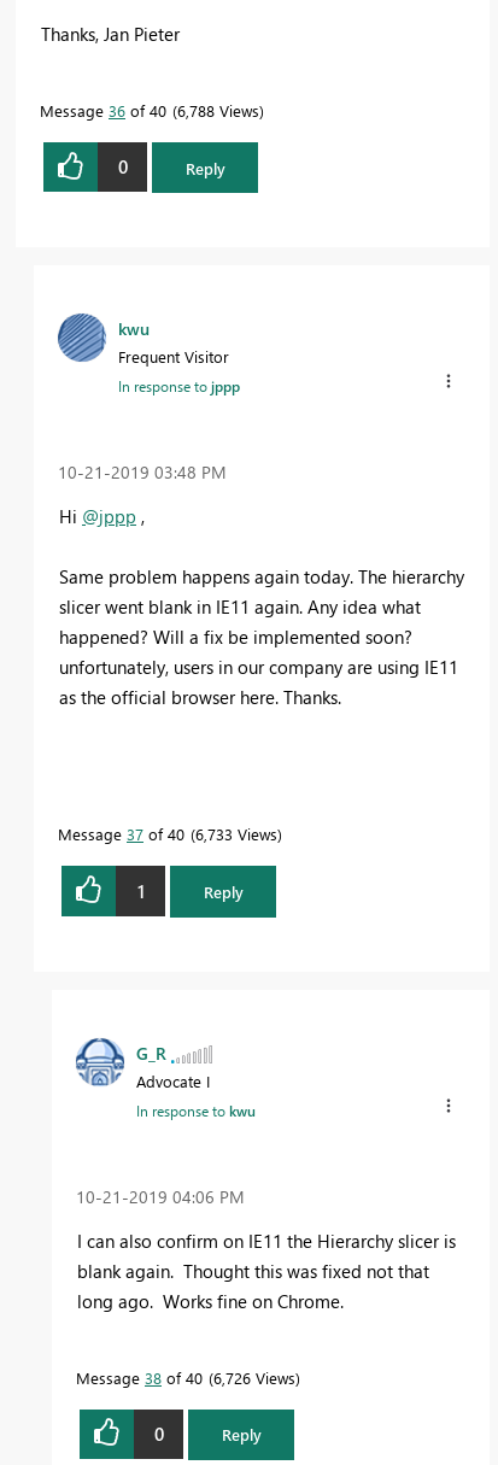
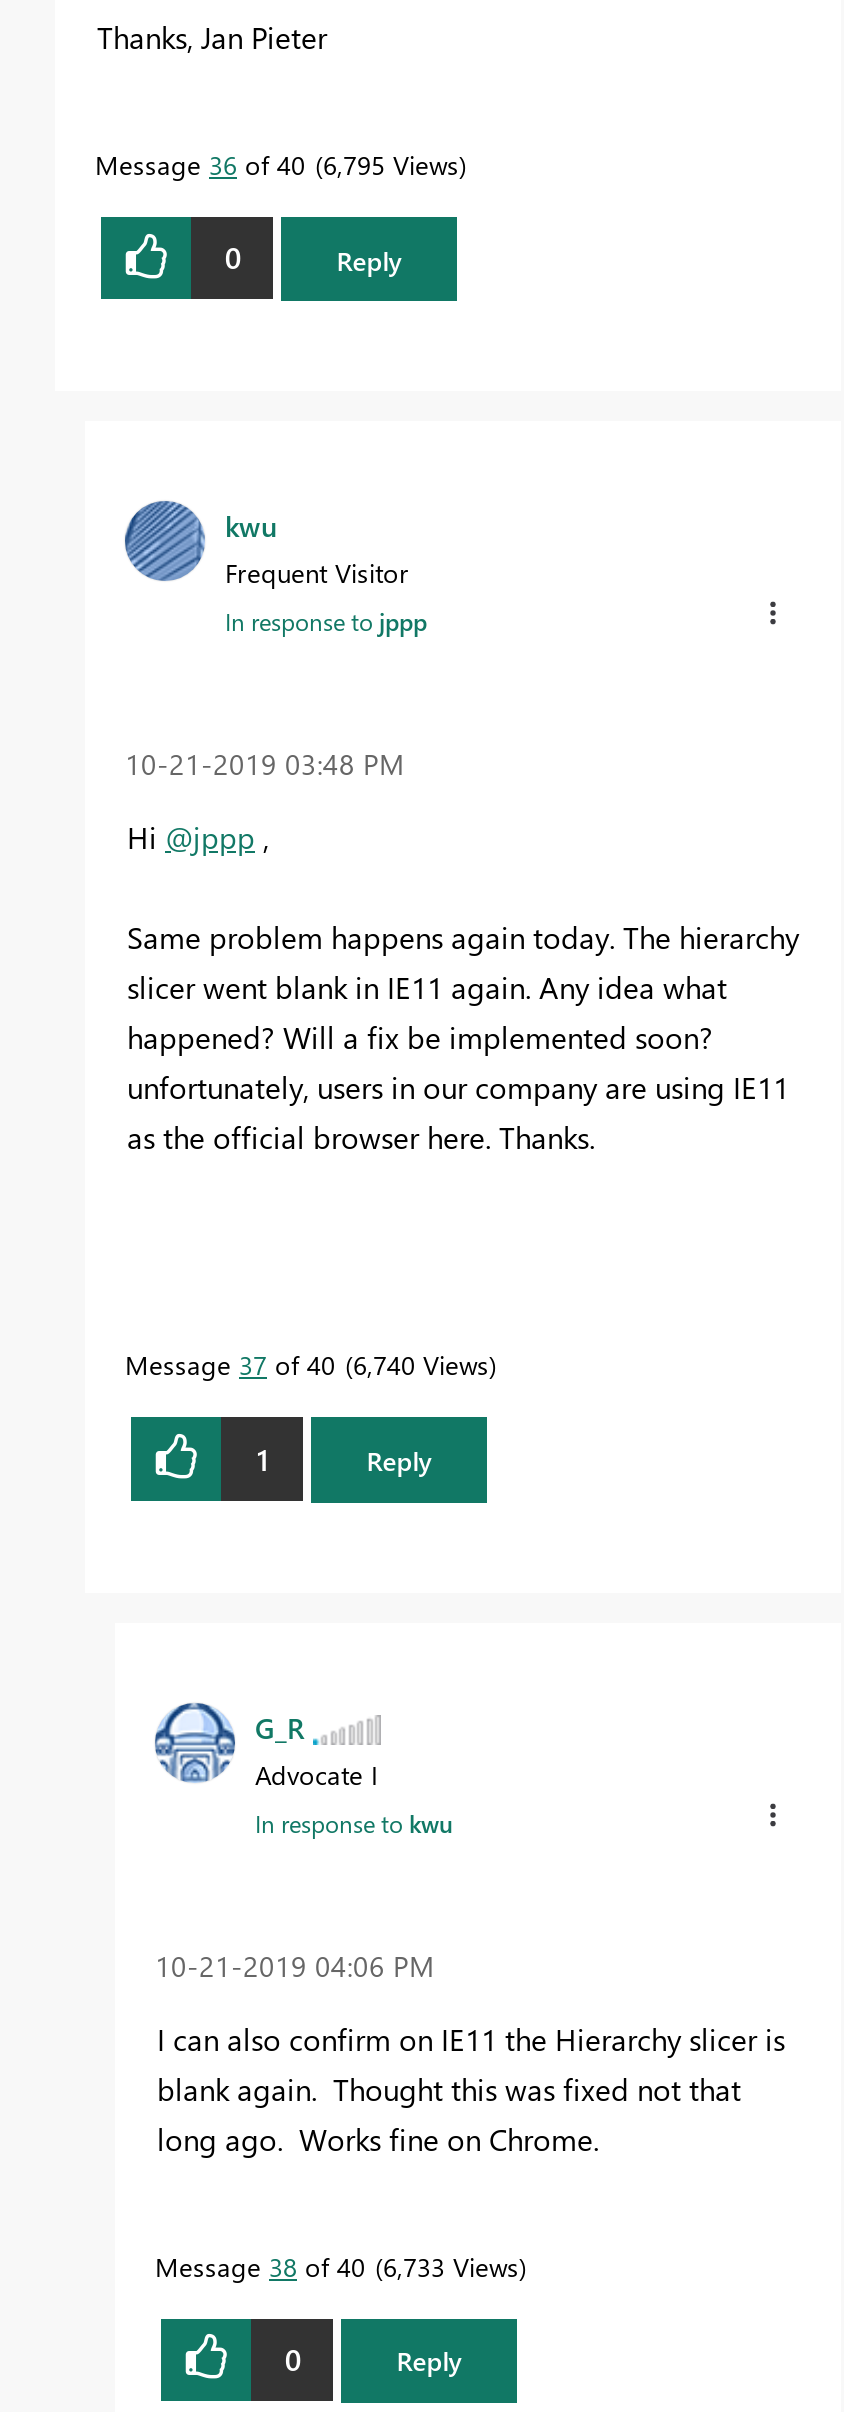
- Message 36 of 40 6,788 Views
+ Message 36 of 40 6,795 Views

- Message 37 of 40 6,733 Views
+ Message 37 of 40 6,740 Views

- Message 38 of 40 6,726 Views
+ Message 38 of 40 6,733 Views
